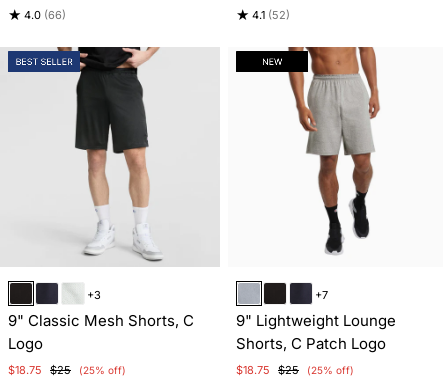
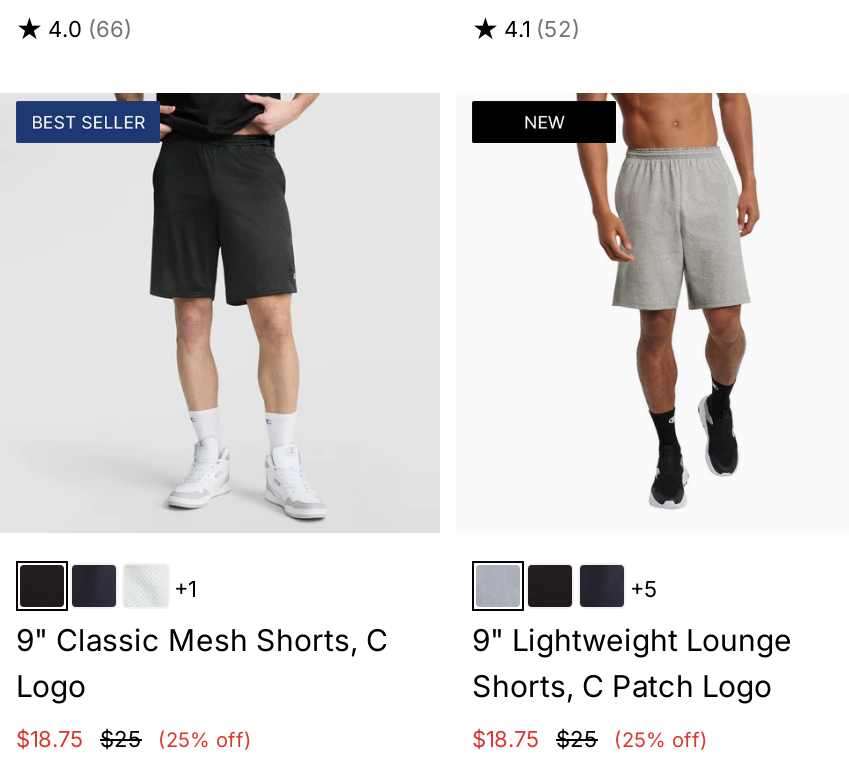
- +3
+ +1

- +7
+ +5
